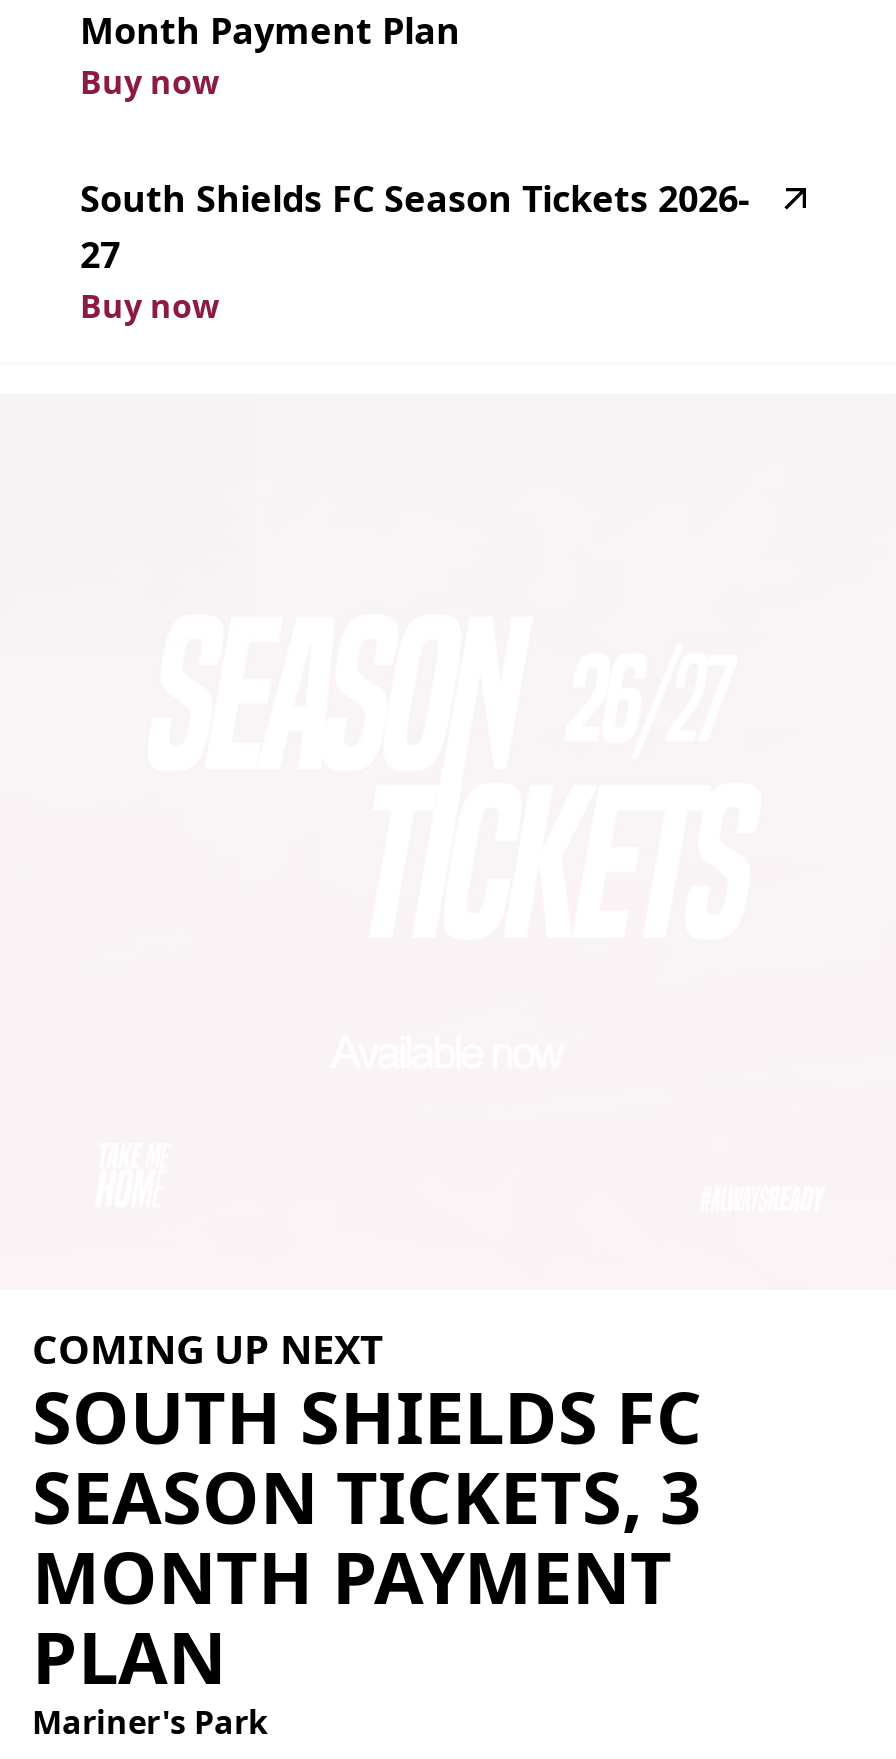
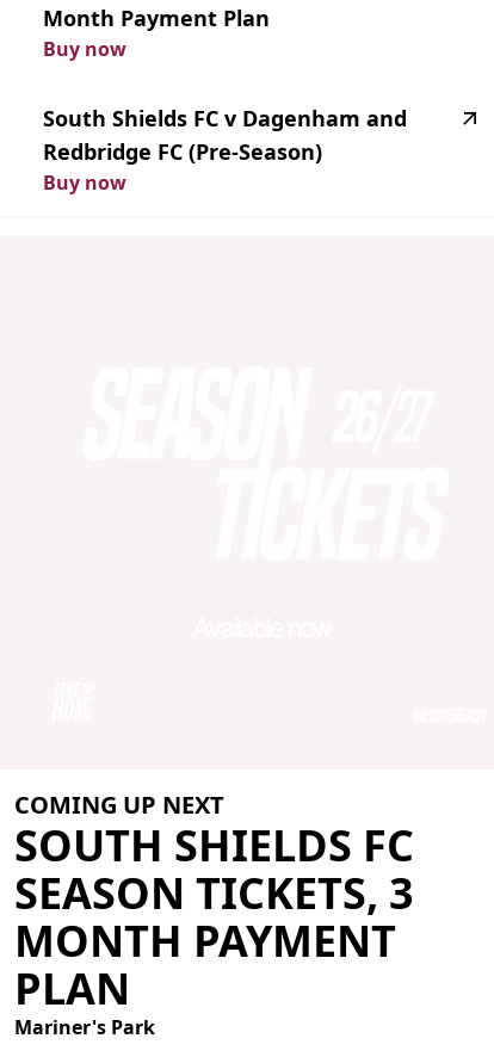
- South Shields FC Season Tickets 2026-
- 27
+ South Shields FC v Dagenham and
+ Redbridge FC (Pre-Season)
